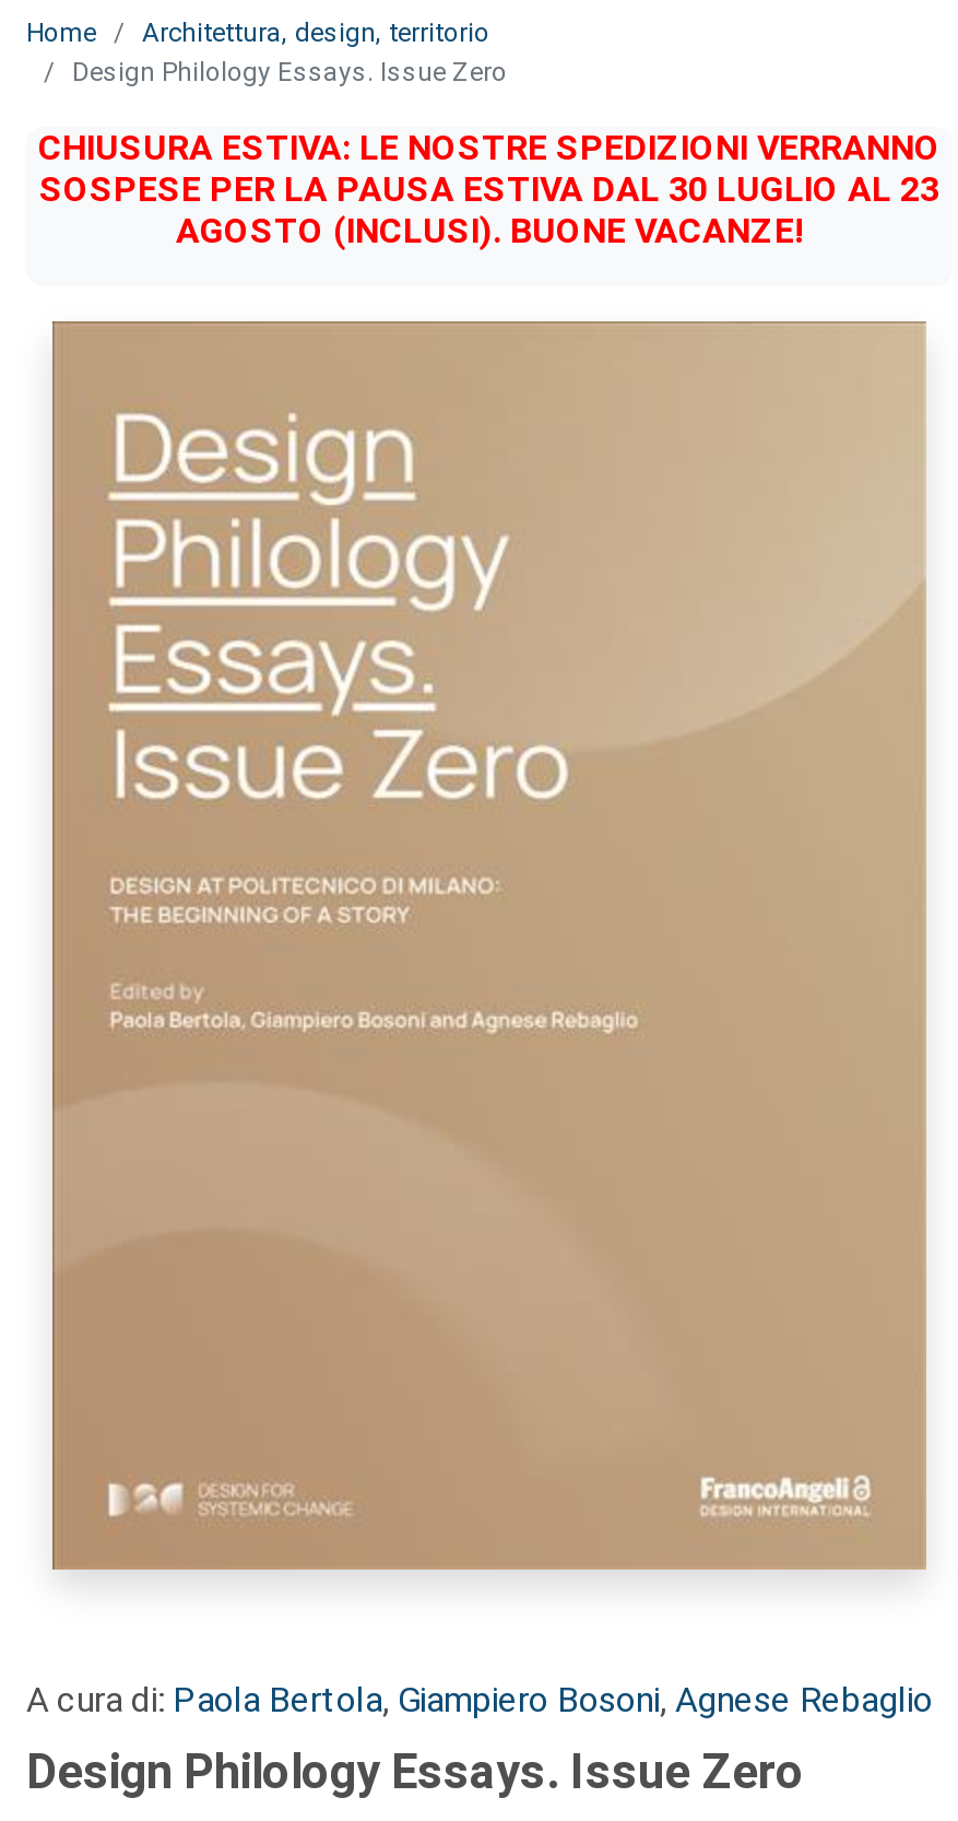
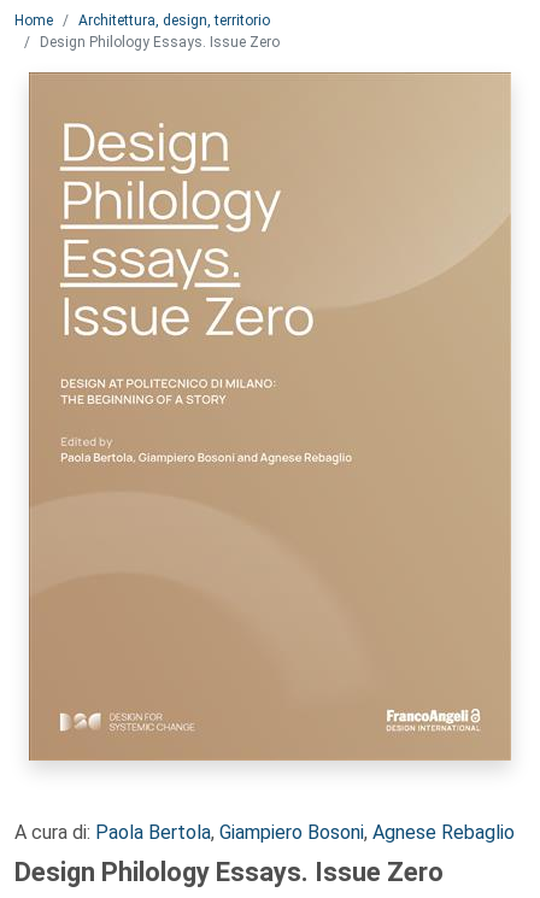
- CHIUSURA ESTIVA: LE NOSTRE SPEDIZIONI VERRANNO
- SOSPESE PER LA PAUSA ESTIVA DAL 30 LUGLIO AL 23
- AGOSTO (INCLUSI). BUONE VACANZE!
